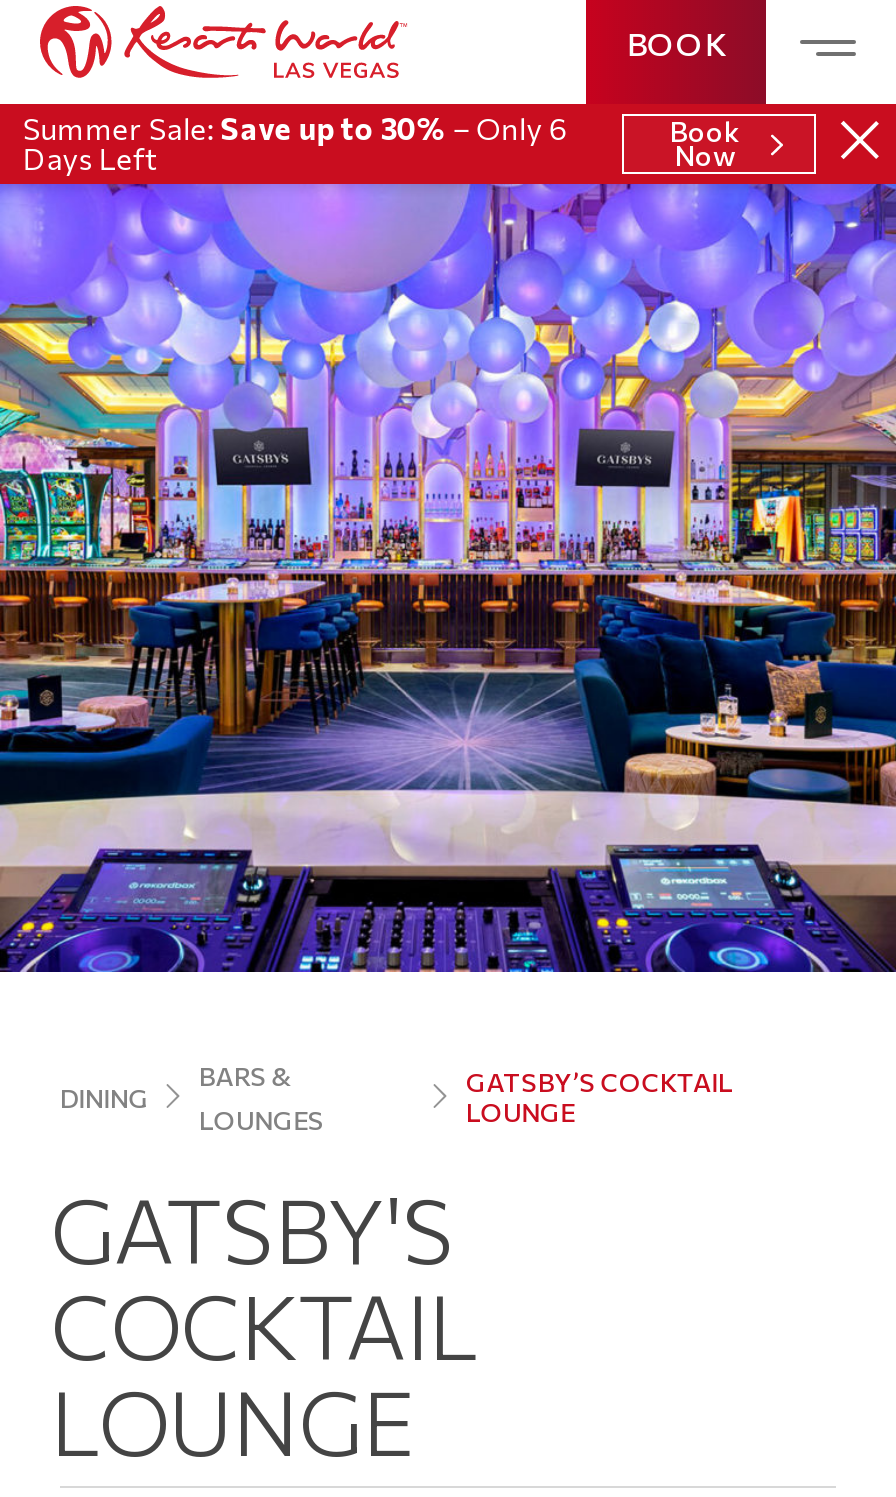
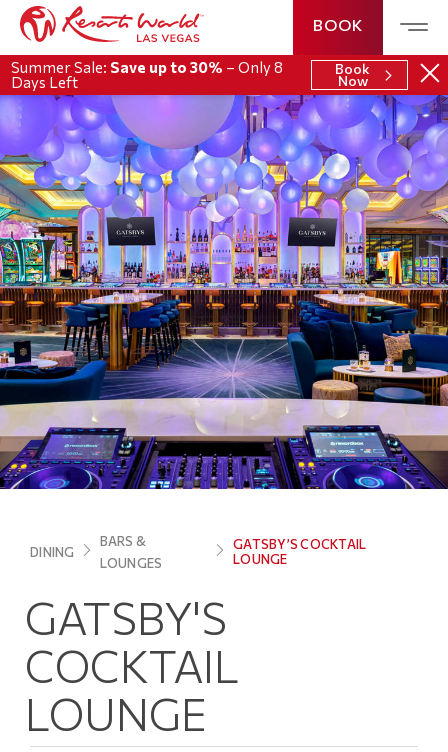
- Summer Sale: Save up to 30% – Only 6
+ Summer Sale: Save up to 30% – Only 8
